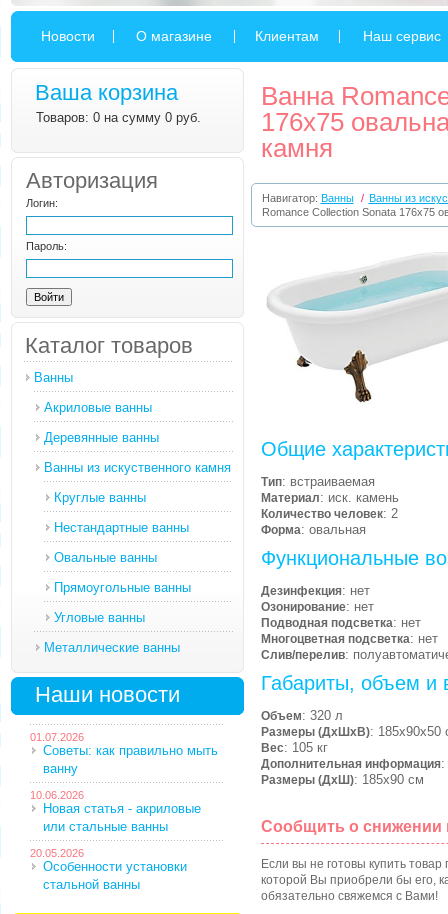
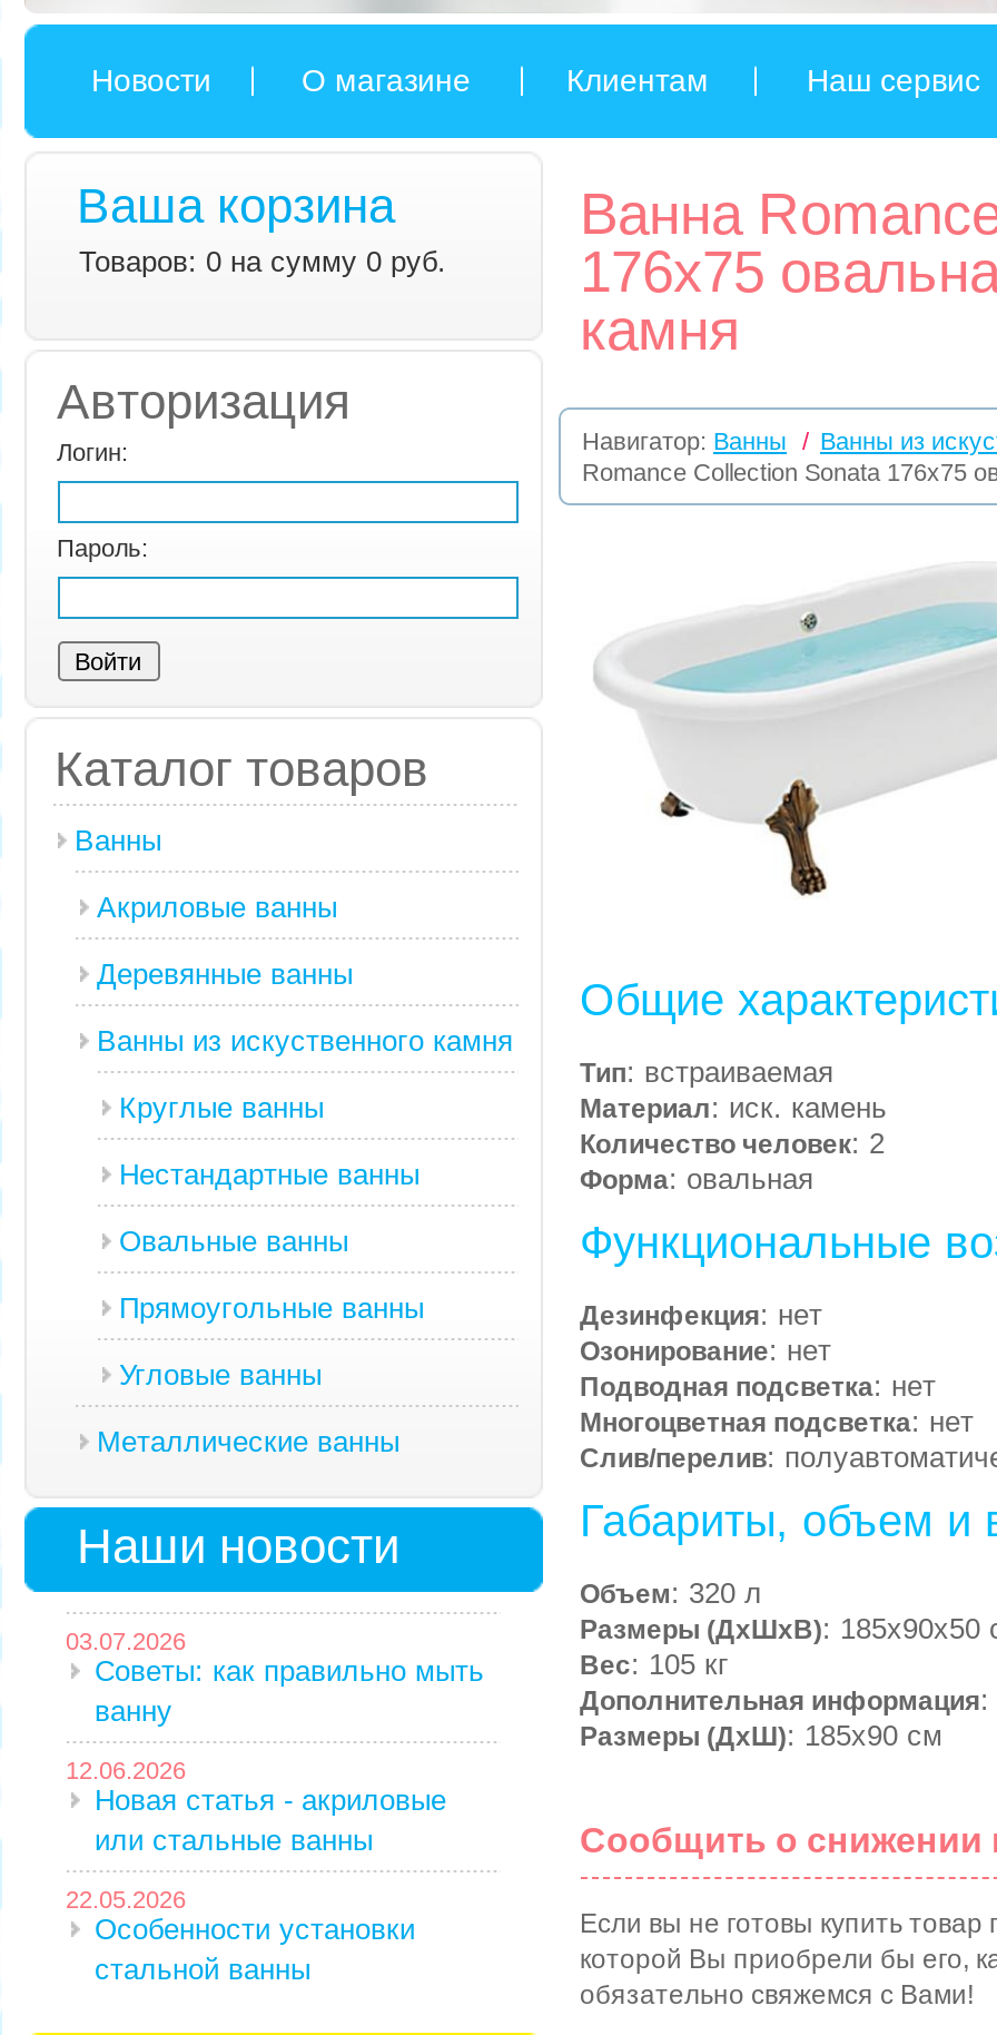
- 01.07.2026
+ 03.07.2026

- 10.06.2026
+ 12.06.2026

- 20.05.2026
+ 22.05.2026
